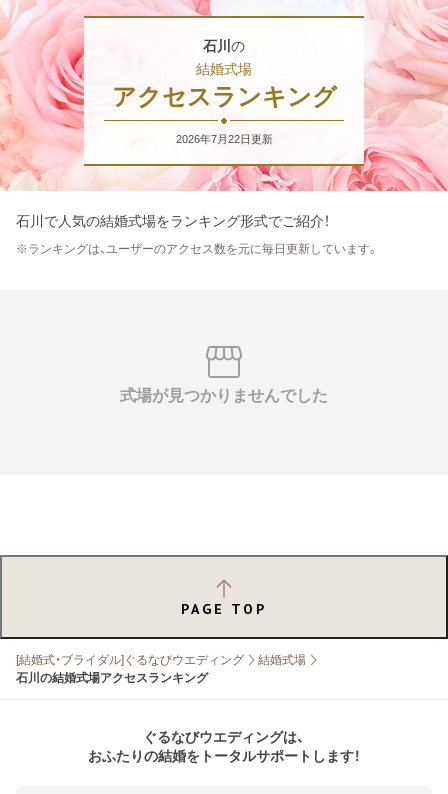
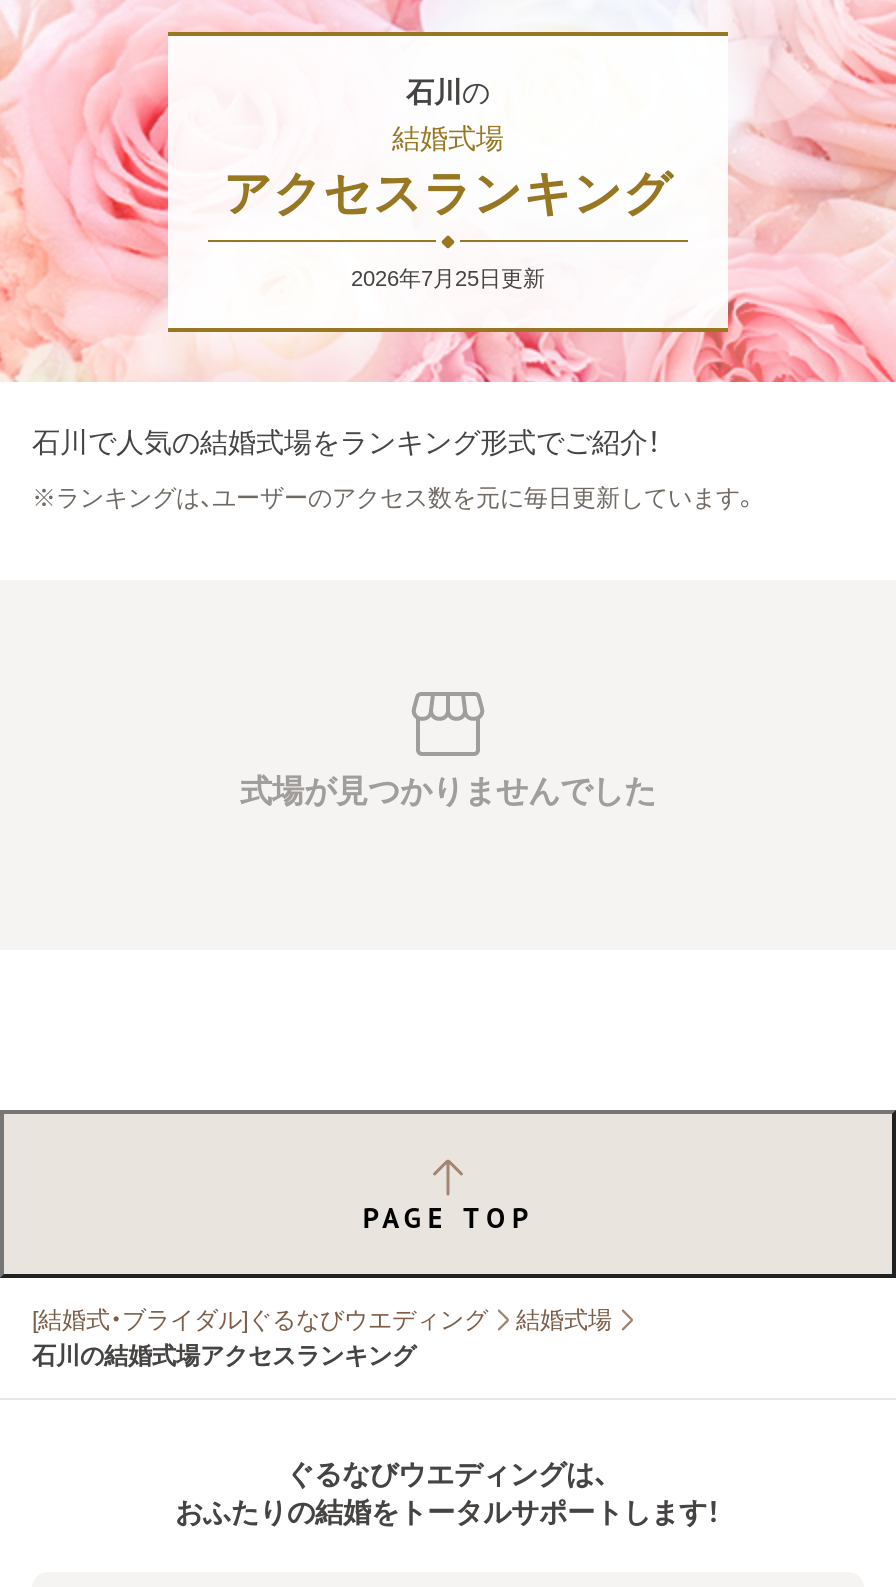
- 2026年7月22日更新
+ 2026年7月25日更新
